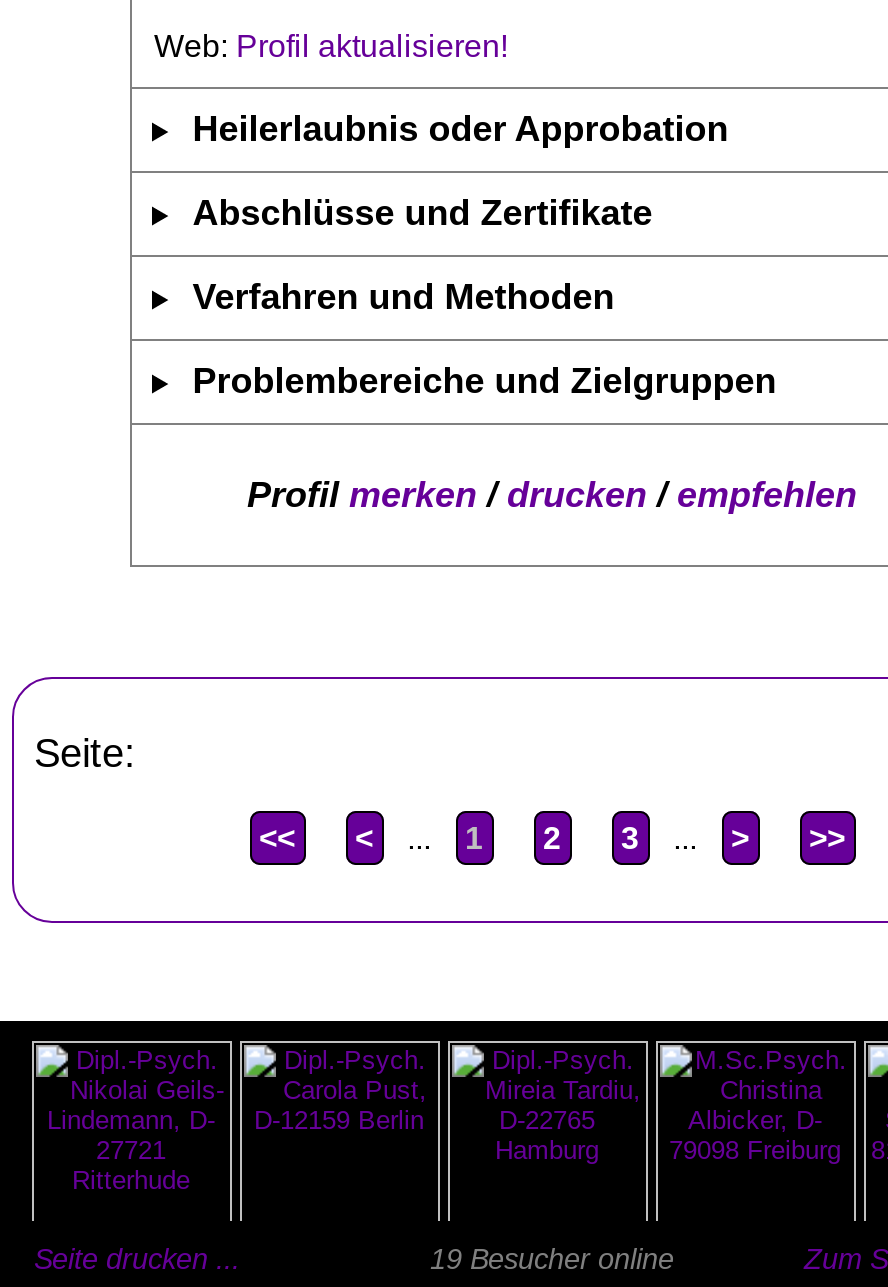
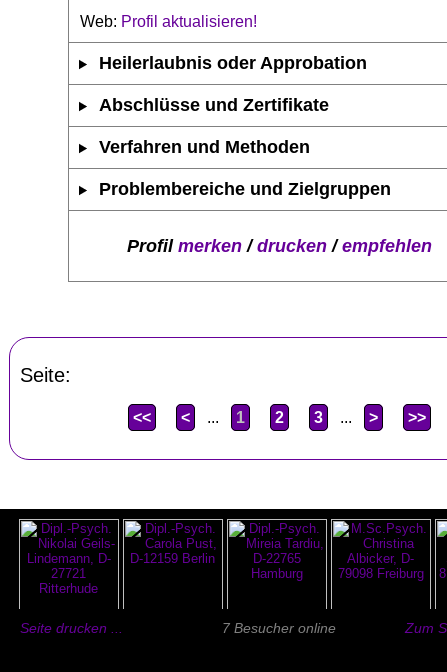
- 19 Besucher online
+ 7 Besucher online
